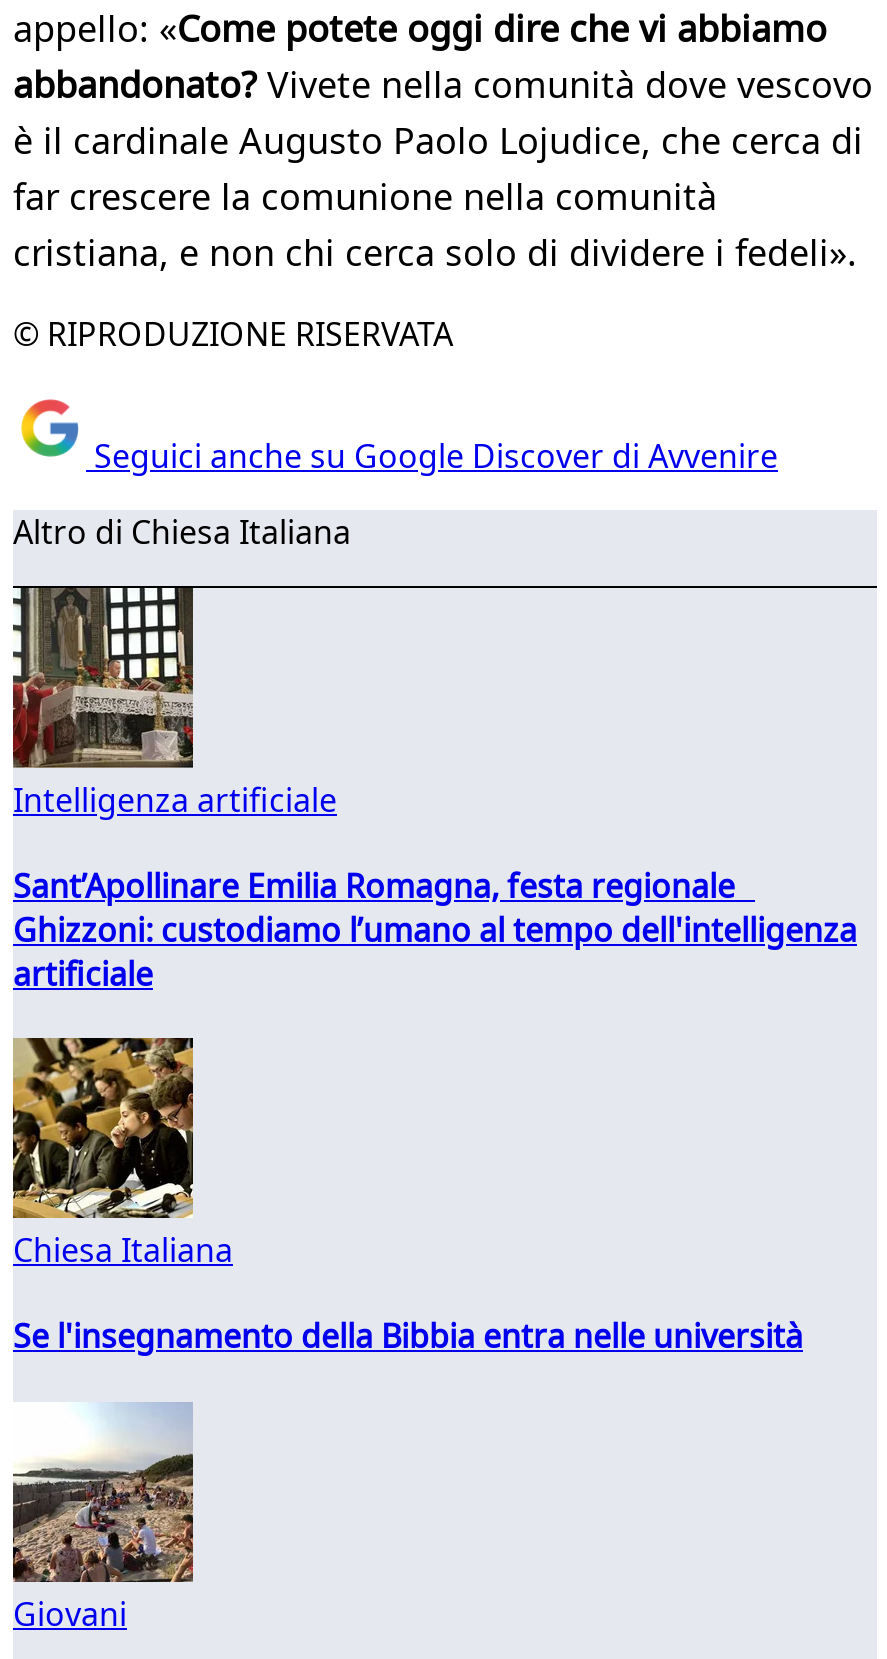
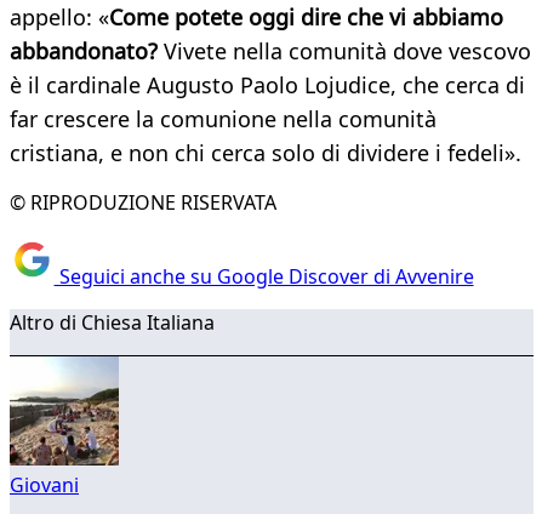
- [image]
- Intelligenza artificiale
- Sant’Apollinare Emilia Romagna, festa regionale
- Ghizzoni: custodiamo l’umano al tempo dell'intelligenza
- artificiale

- [image]
- Chiesa Italiana
- Se l'insegnamento della Bibbia entra nelle università
